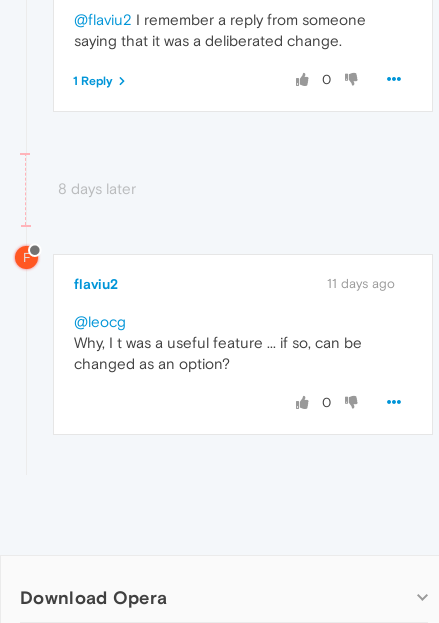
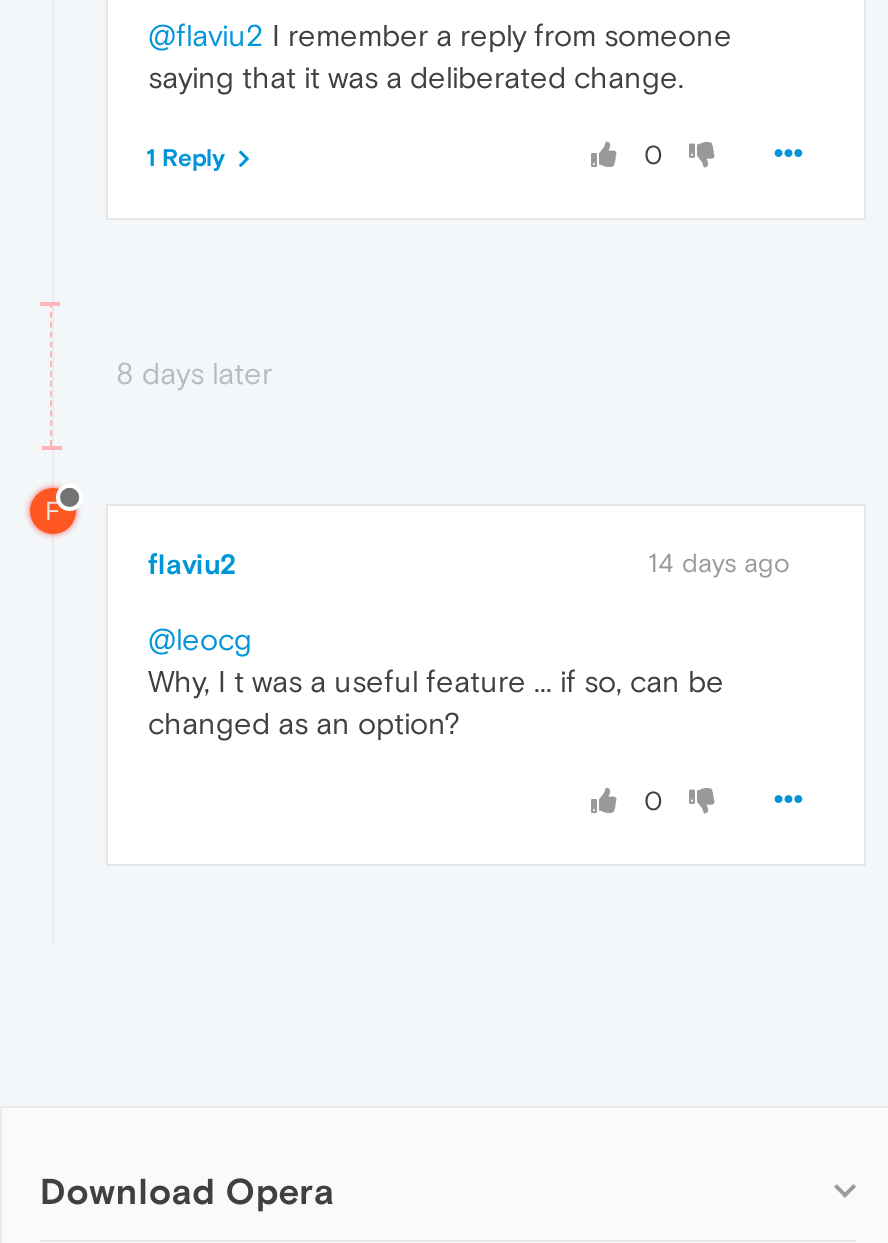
- 11 days ago
+ 14 days ago
